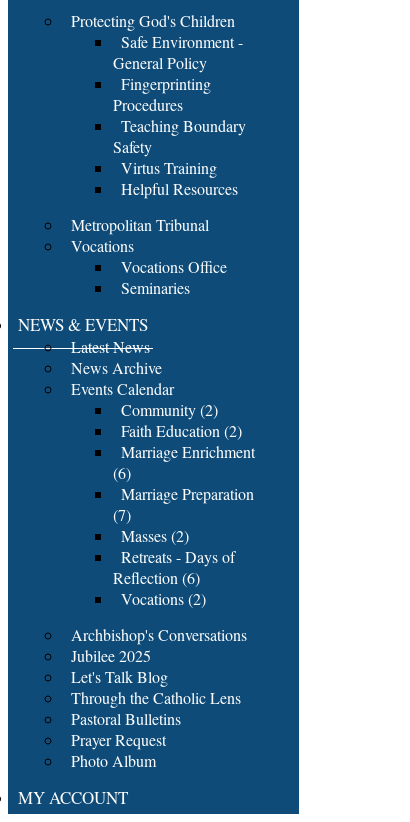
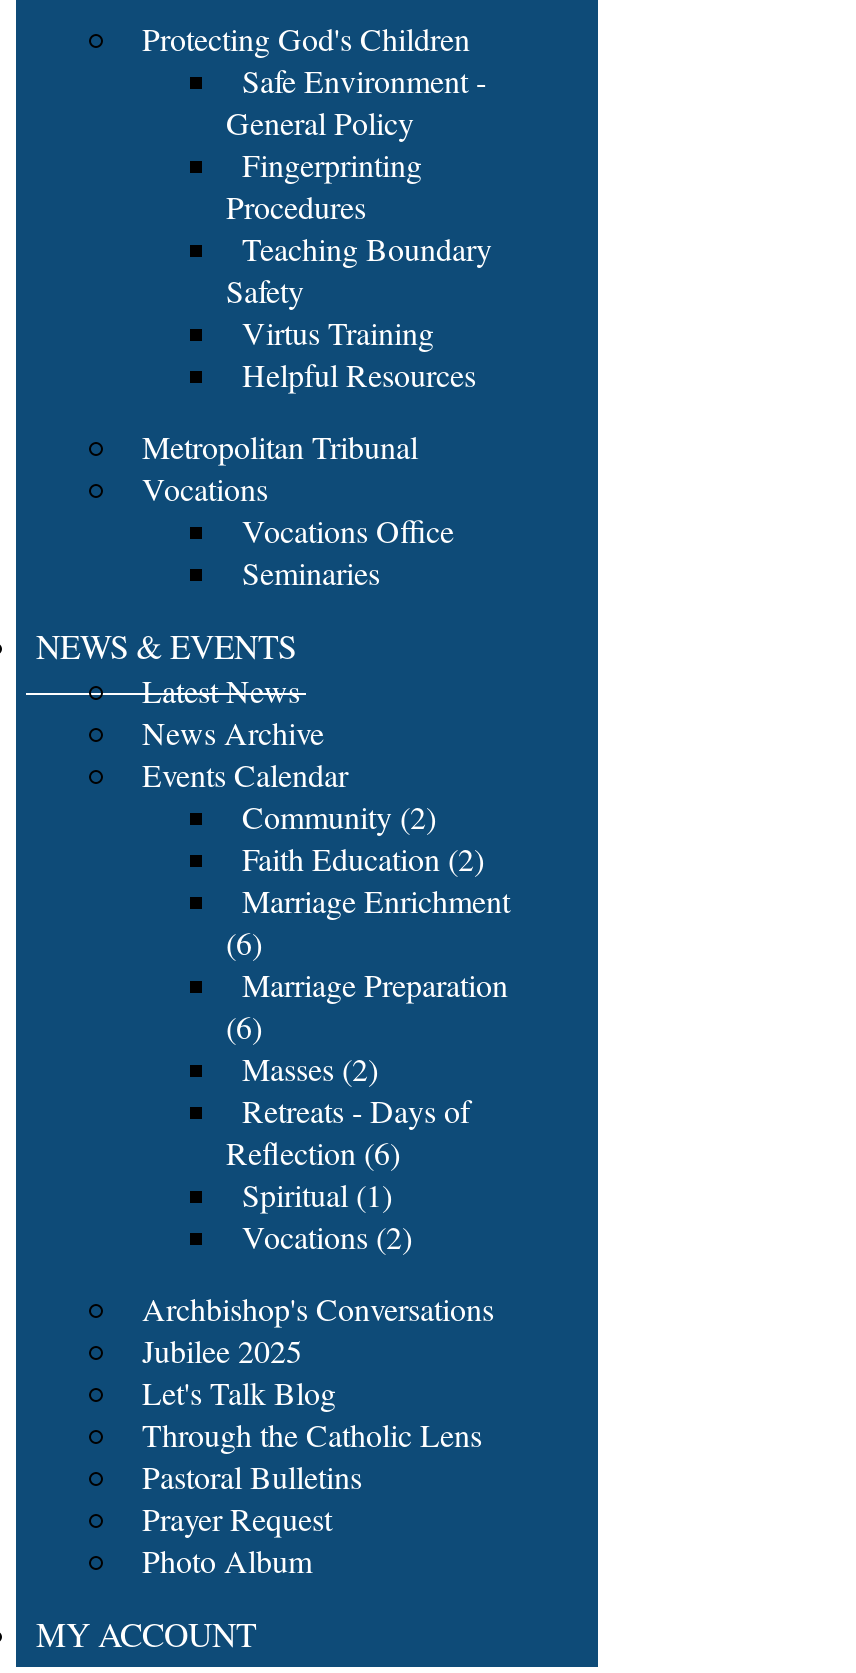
- (7)
+ (6)

+ Spiritual (1)
